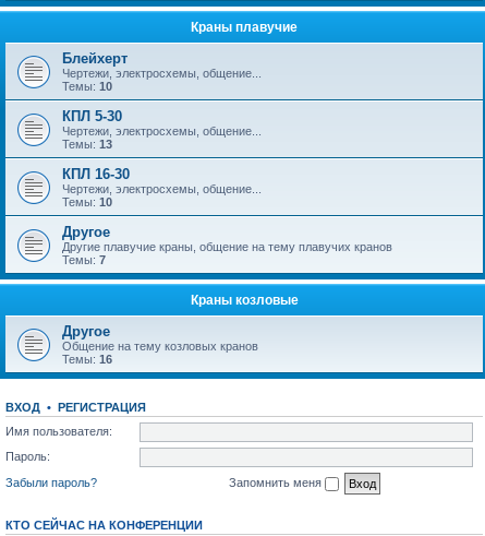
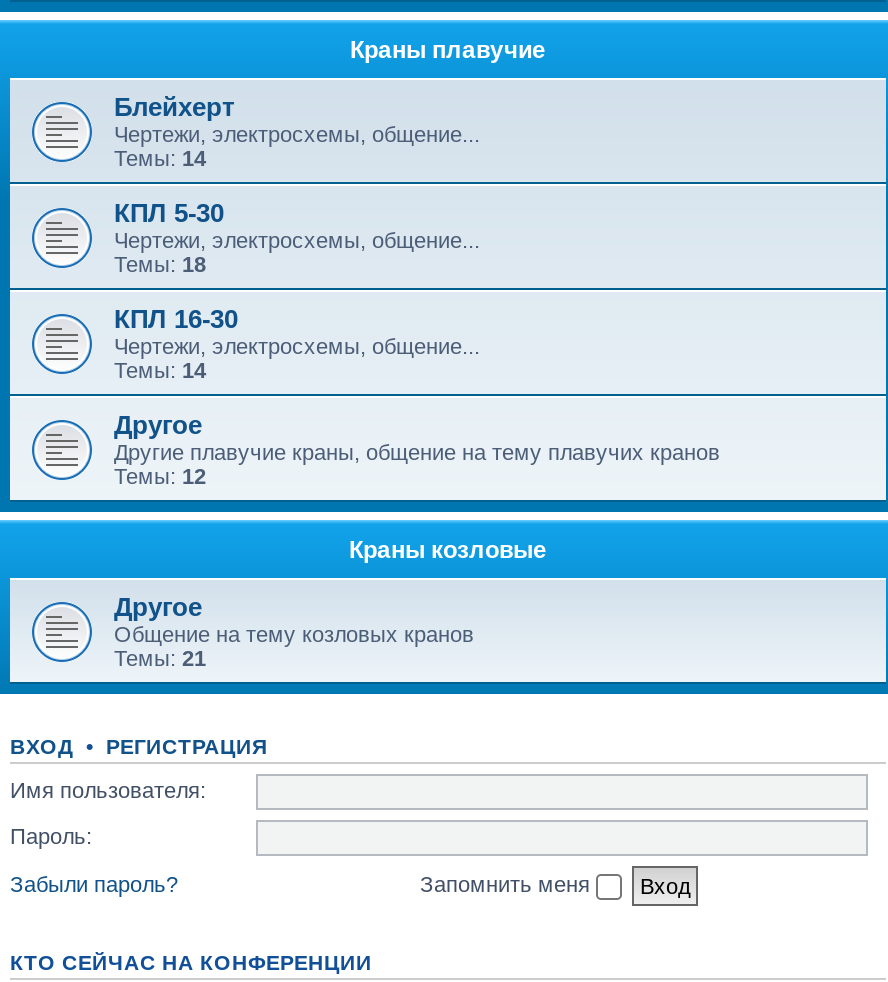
- Темы: 10
+ Темы: 14

- Темы: 13
+ Темы: 18

- Темы: 10
+ Темы: 14

- Темы: 7
+ Темы: 12

- Темы: 16
+ Темы: 21
